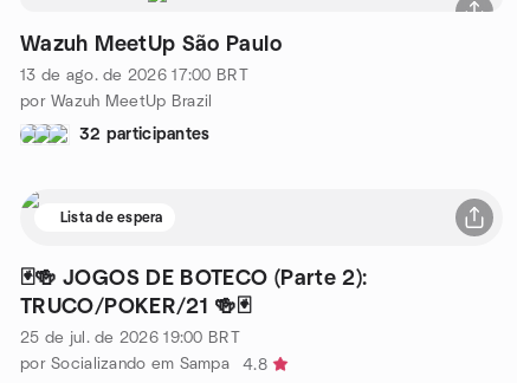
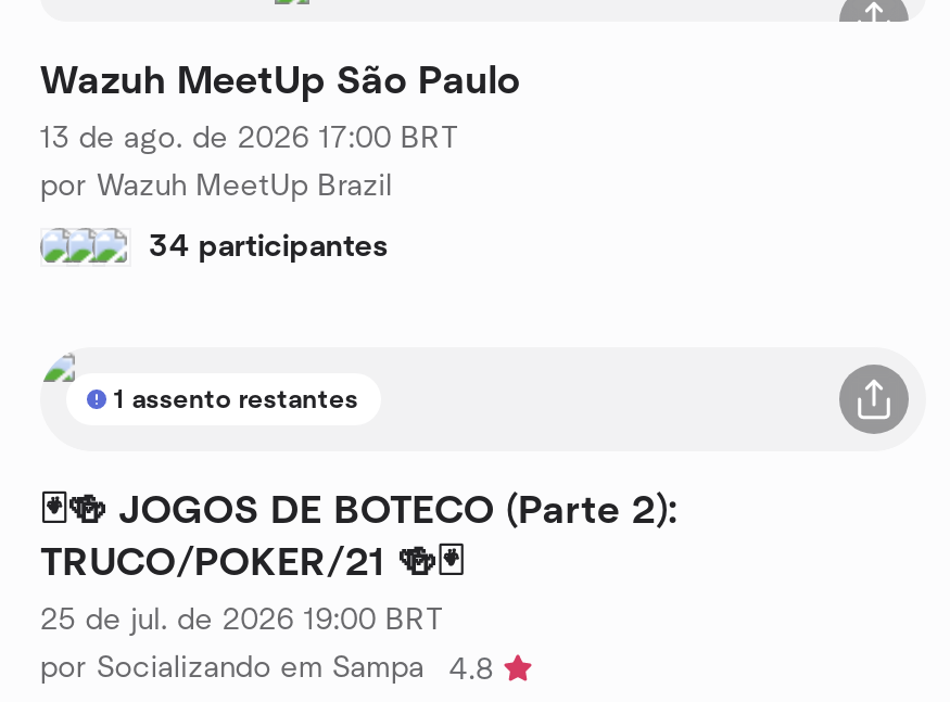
- 32 participantes
+ 34 participantes

- Lista de espera
+ 1 assento restantes
